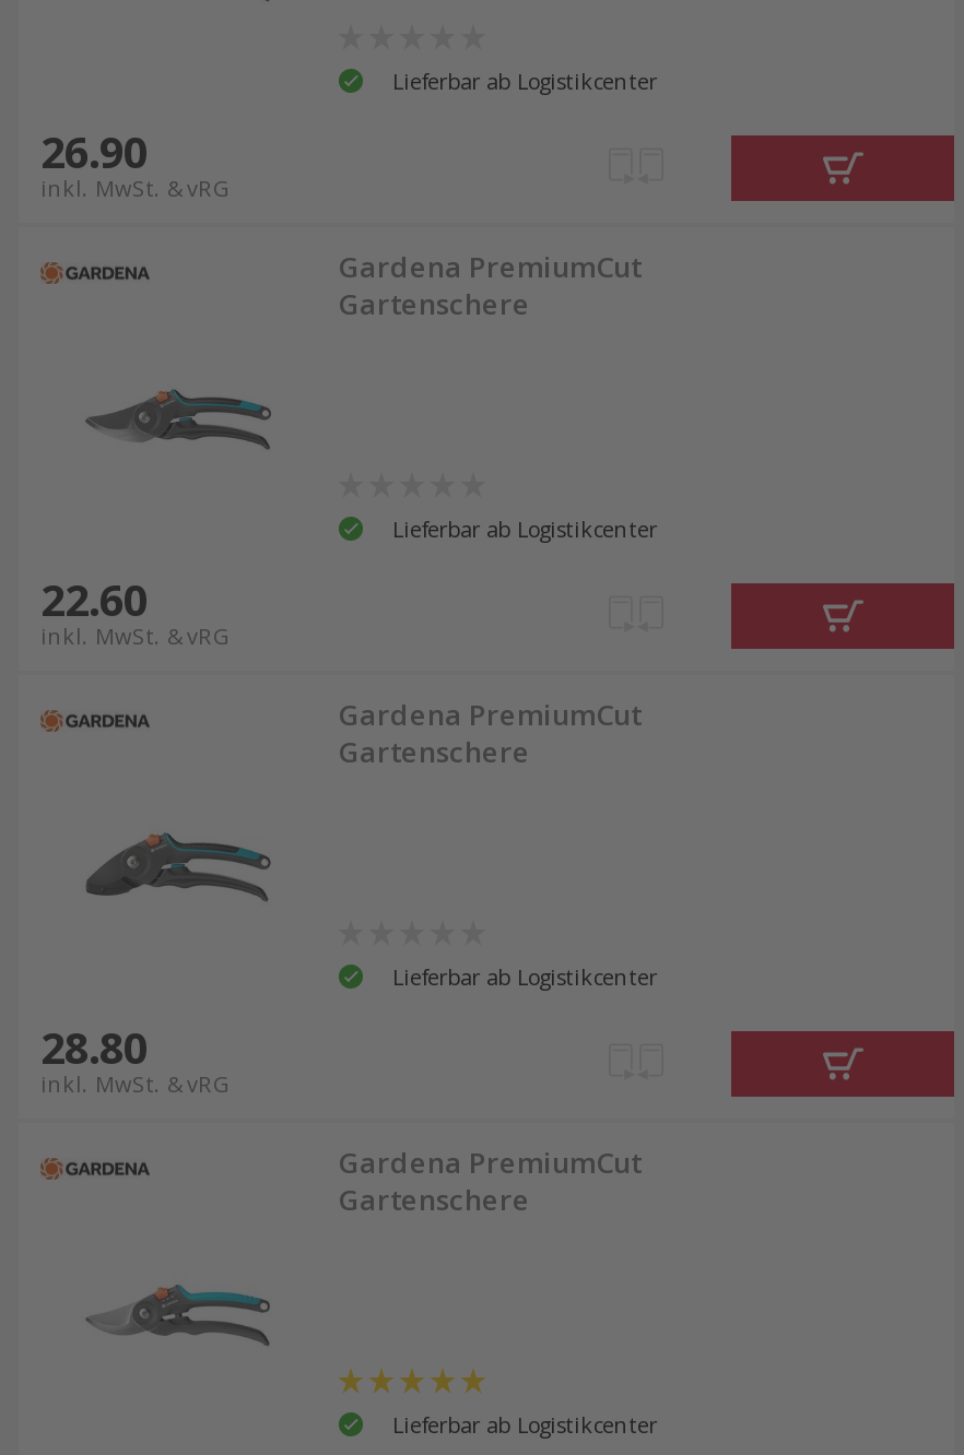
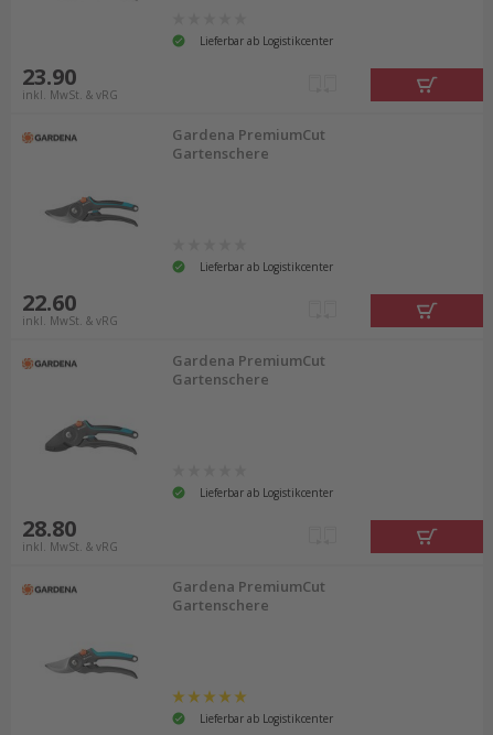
- 26.90
+ 23.90
